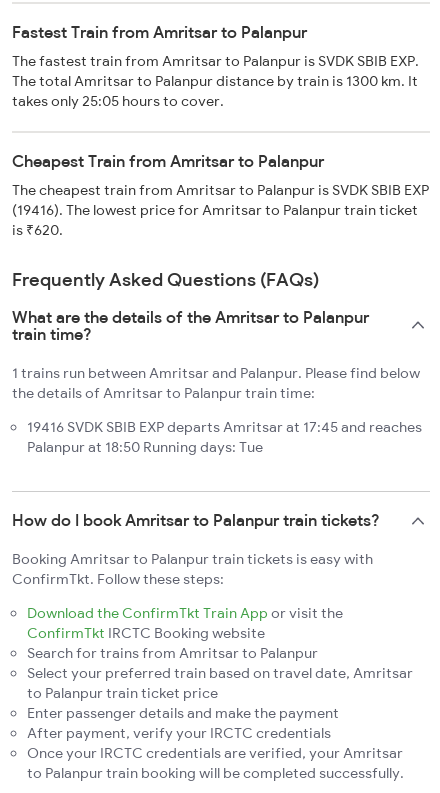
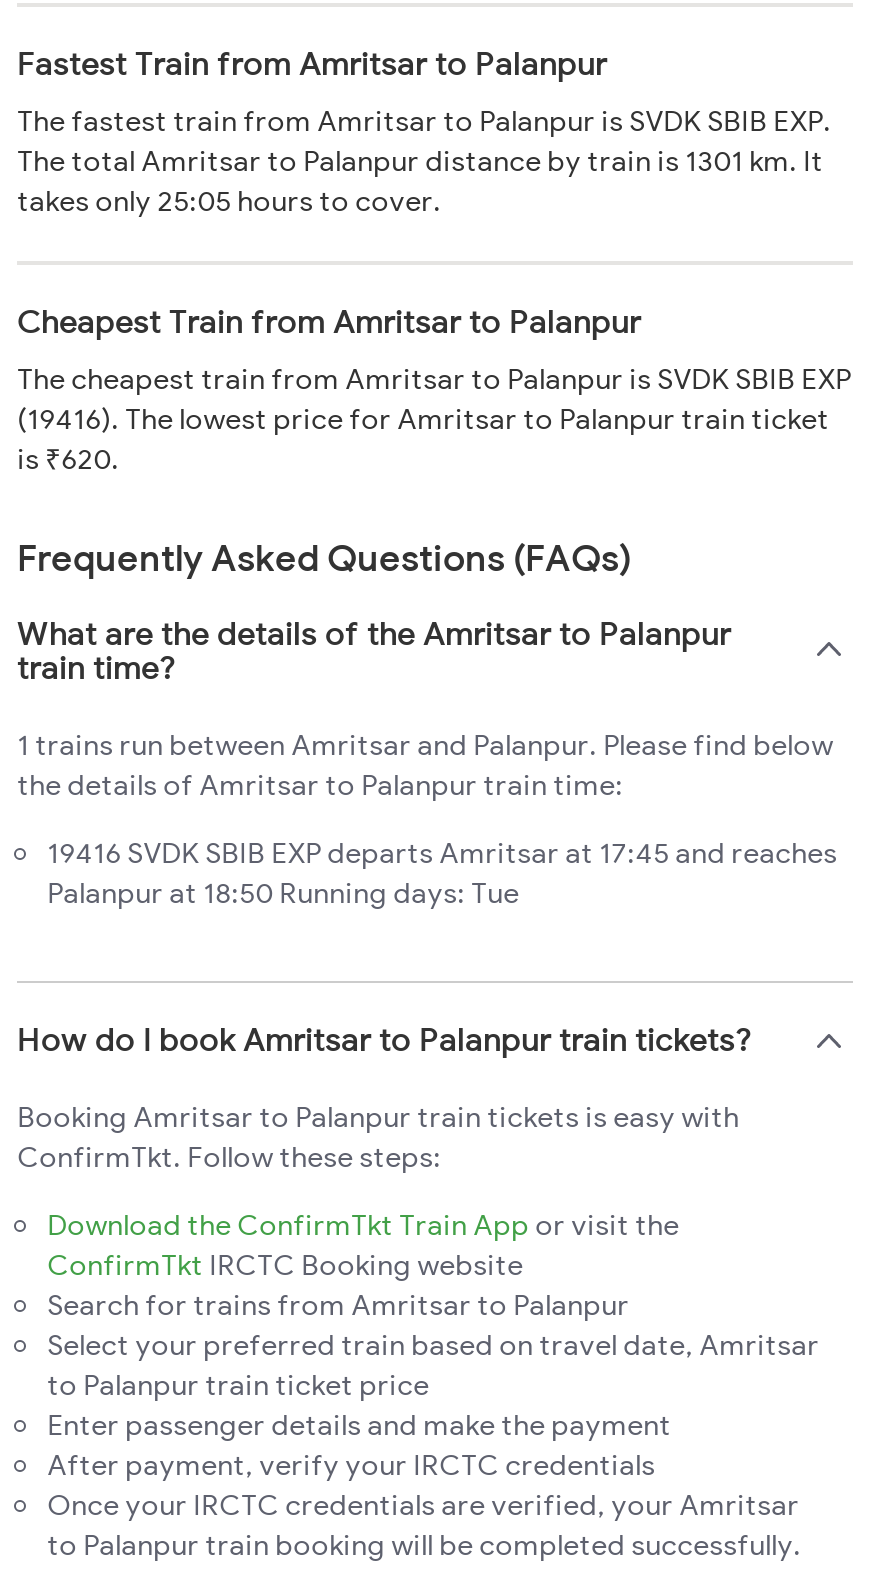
- The total Amritsar to Palanpur distance by train is 1300 km. It
+ The total Amritsar to Palanpur distance by train is 1301 km. It
